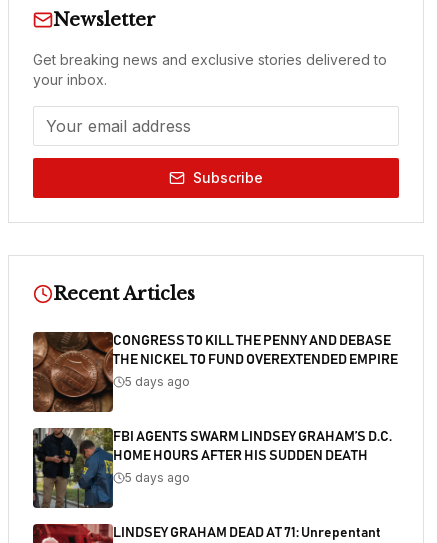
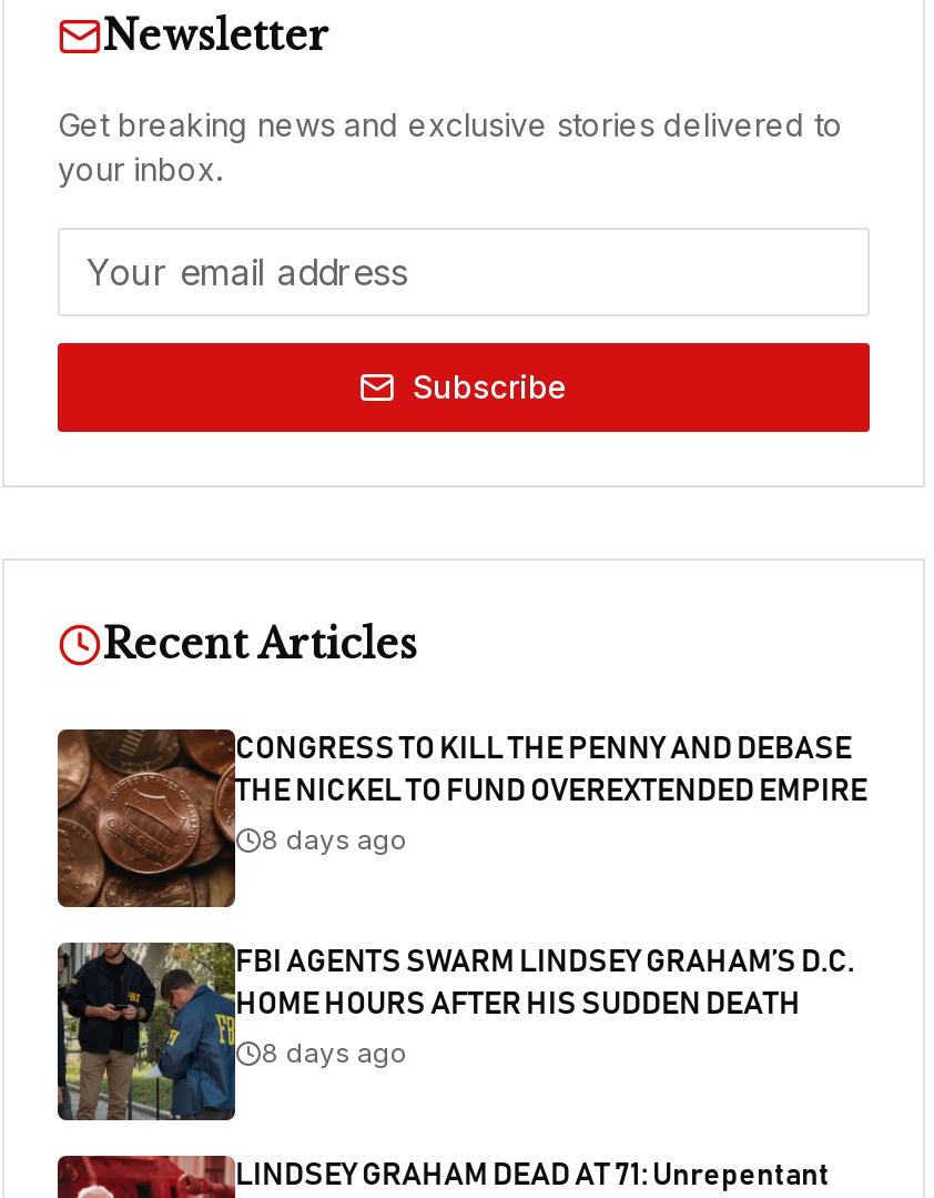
- 5 days ago
+ 8 days ago

- 5 days ago
+ 8 days ago
